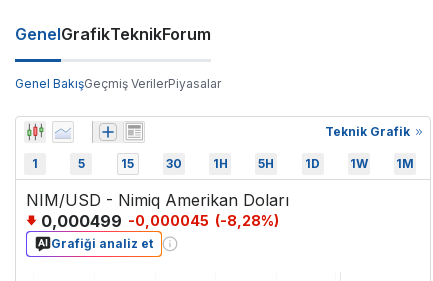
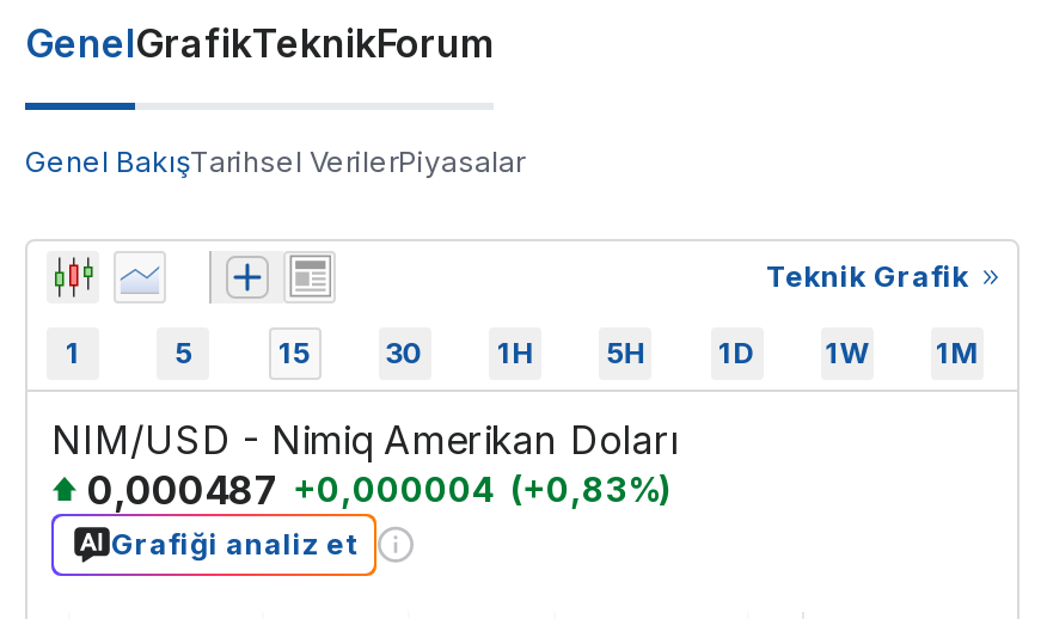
- Genel BakışGeçmiş VerilerPiyasalar
+ Genel BakışTarihsel VerilerPiyasalar

- 0,000499 -0,000045 (-8,28%)
+ 0,000487 +0,000004 (+0,83%)
